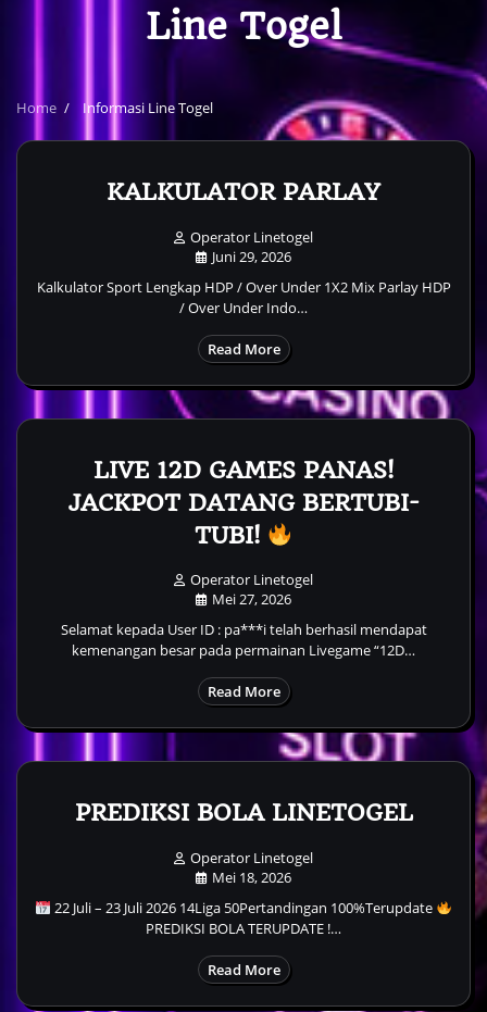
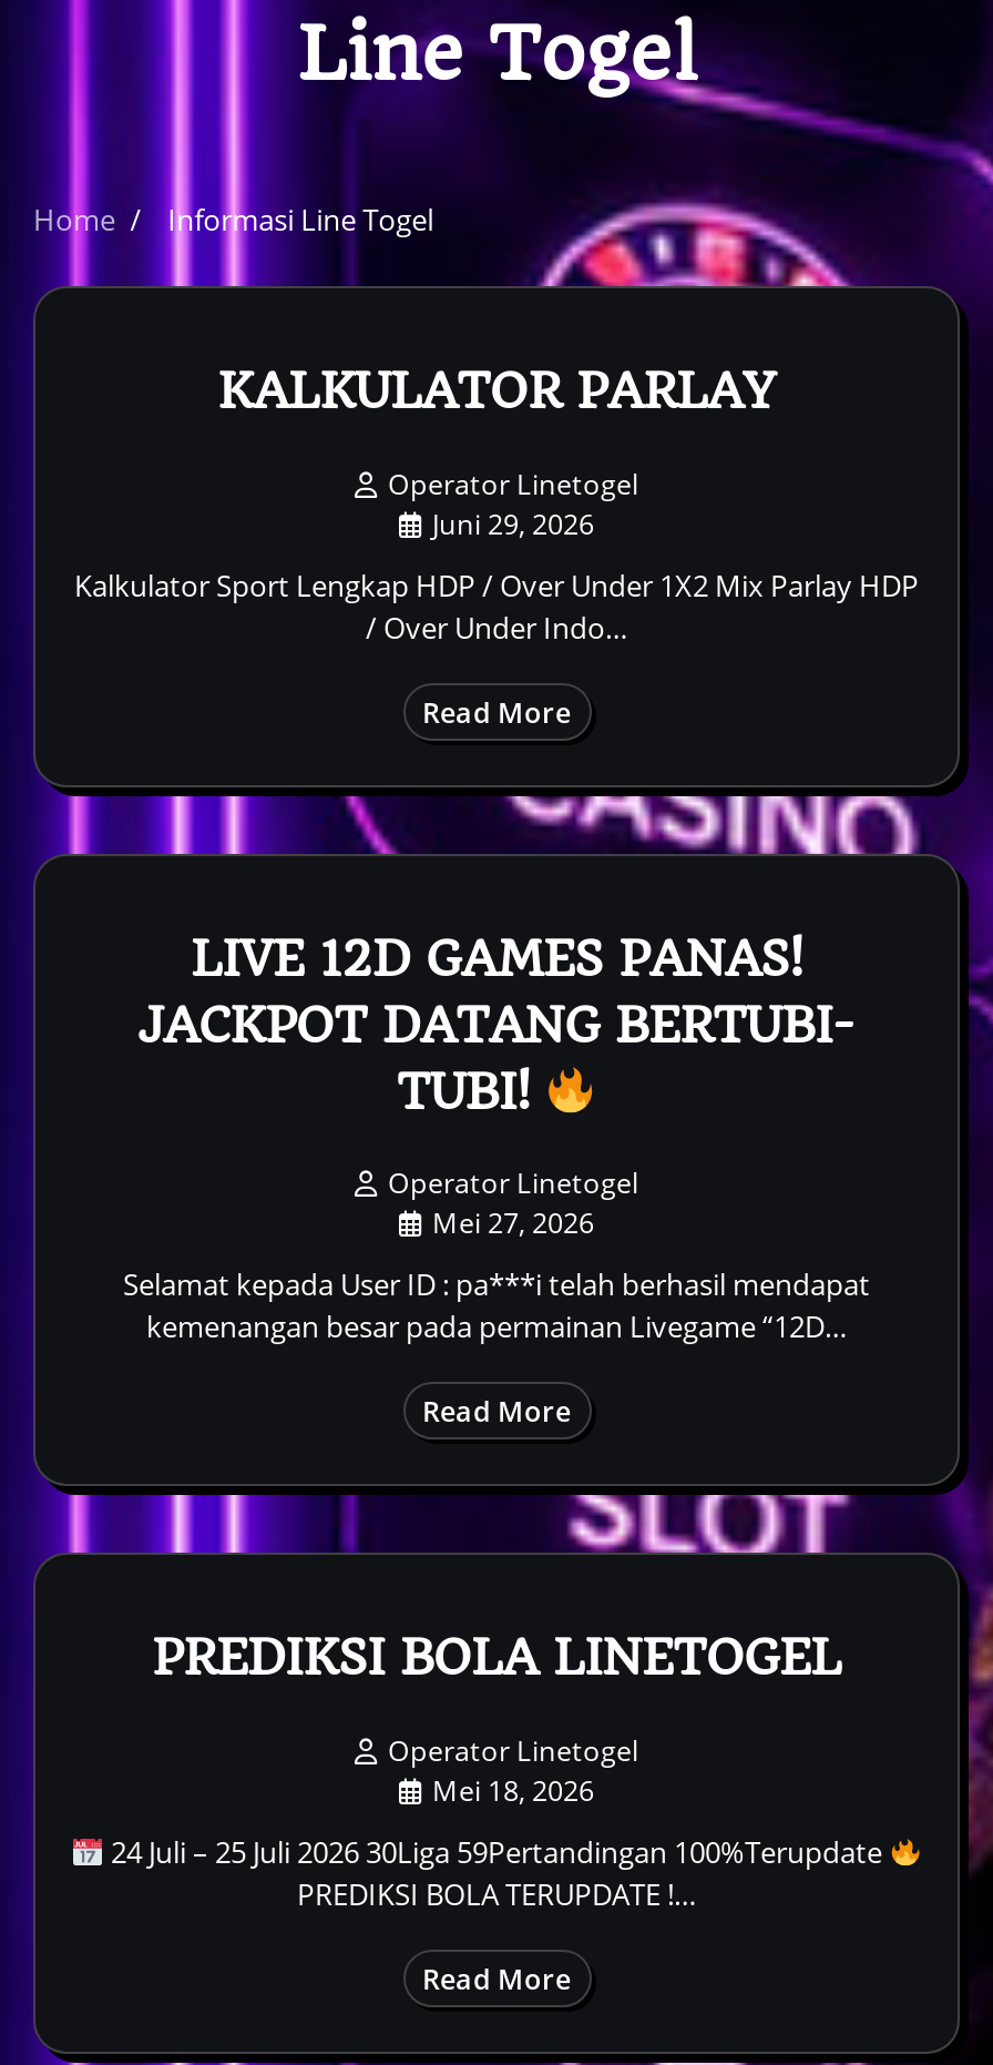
- 22 Juli – 23 Juli 2026 14Liga 50Pertandingan 100%Terupdate
+ 24 Juli – 25 Juli 2026 30Liga 59Pertandingan 100%Terupdate
